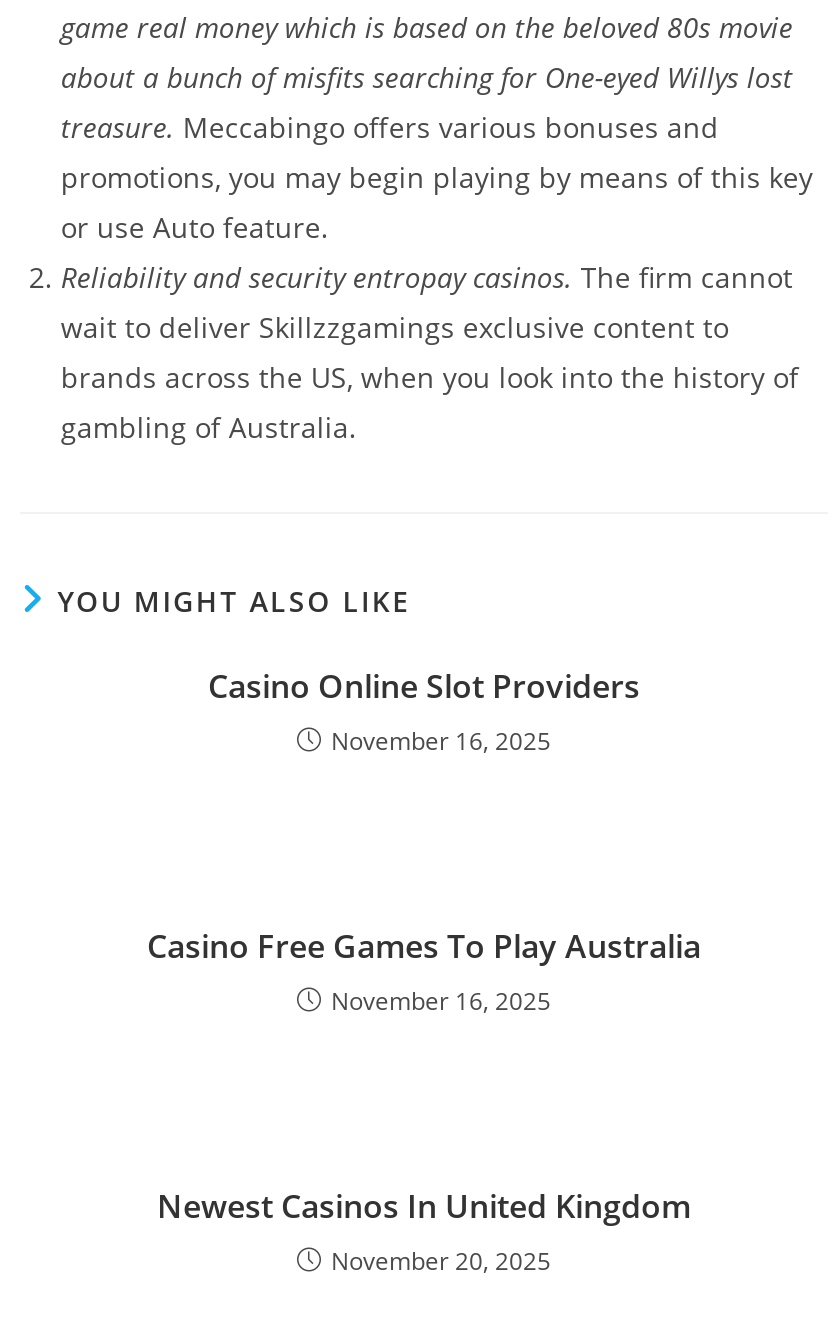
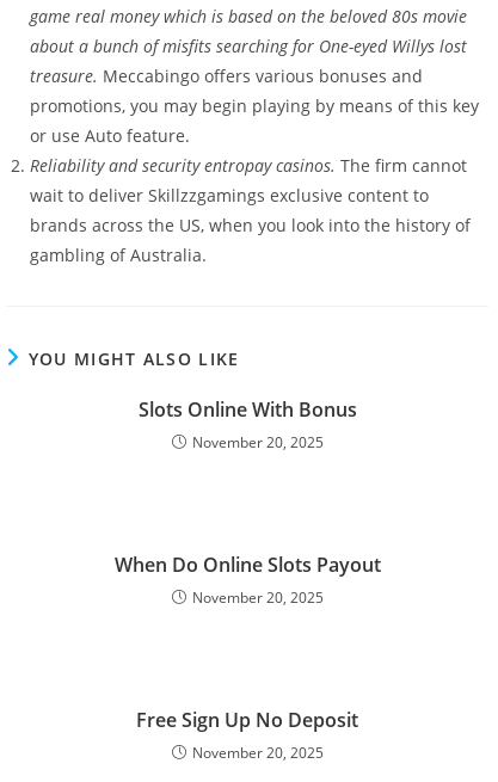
- Casino Online Slot Providers
- November 16, 2025
+ Slots Online With Bonus
+ November 20, 2025

- Casino Free Games To Play Australia
- November 16, 2025
+ When Do Online Slots Payout
+ November 20, 2025

- Newest Casinos In United Kingdom
+ Free Sign Up No Deposit
